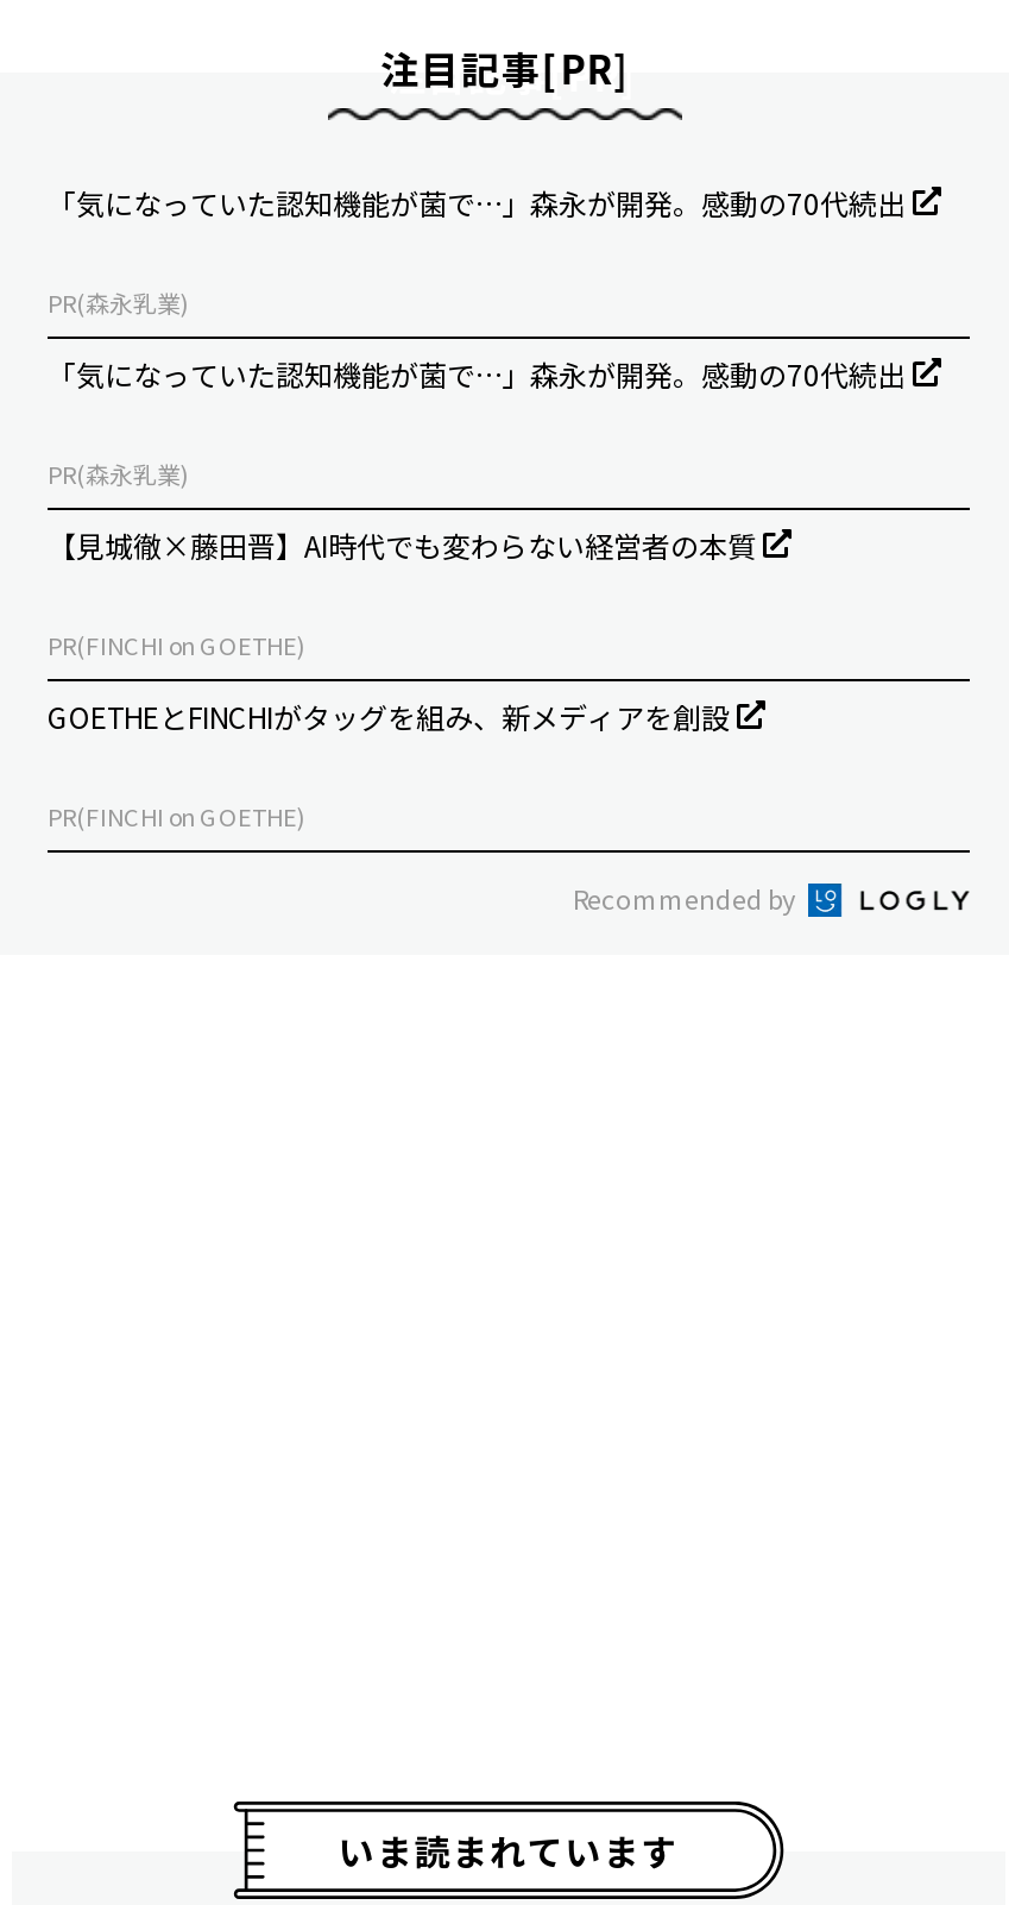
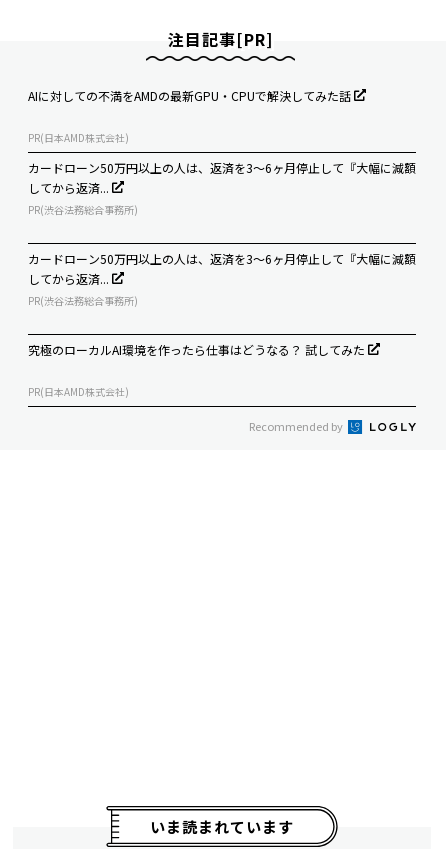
- 「気になっていた認知機能が菌で…」森永が開発。感動の70代続出
- PR(森永乳業)
- 「気になっていた認知機能が菌で…」森永が開発。感動の70代続出
- PR(森永乳業)
- 【見城徹×藤田晋】AI時代でも変わらない経営者の本質
- PR(FINCHI on GOETHE)
- GOETHEとFINCHIがタッグを組み、新メディアを創設
- PR(FINCHI on GOETHE)
+ AIに対しての不満をAMDの最新GPU・CPUで解決してみた話
+ PR(日本AMD株式会社)
+ カードローン50万円以上の人は、返済を3～6ヶ月停止して『大幅に減額
+ してから返済...
+ PR(渋谷法務総合事務所)
+ カードローン50万円以上の人は、返済を3～6ヶ月停止して『大幅に減額
+ してから返済...
+ PR(渋谷法務総合事務所)
+ 究極のローカルAI環境を作ったら仕事はどうなる？ 試してみた
+ PR(日本AMD株式会社)
